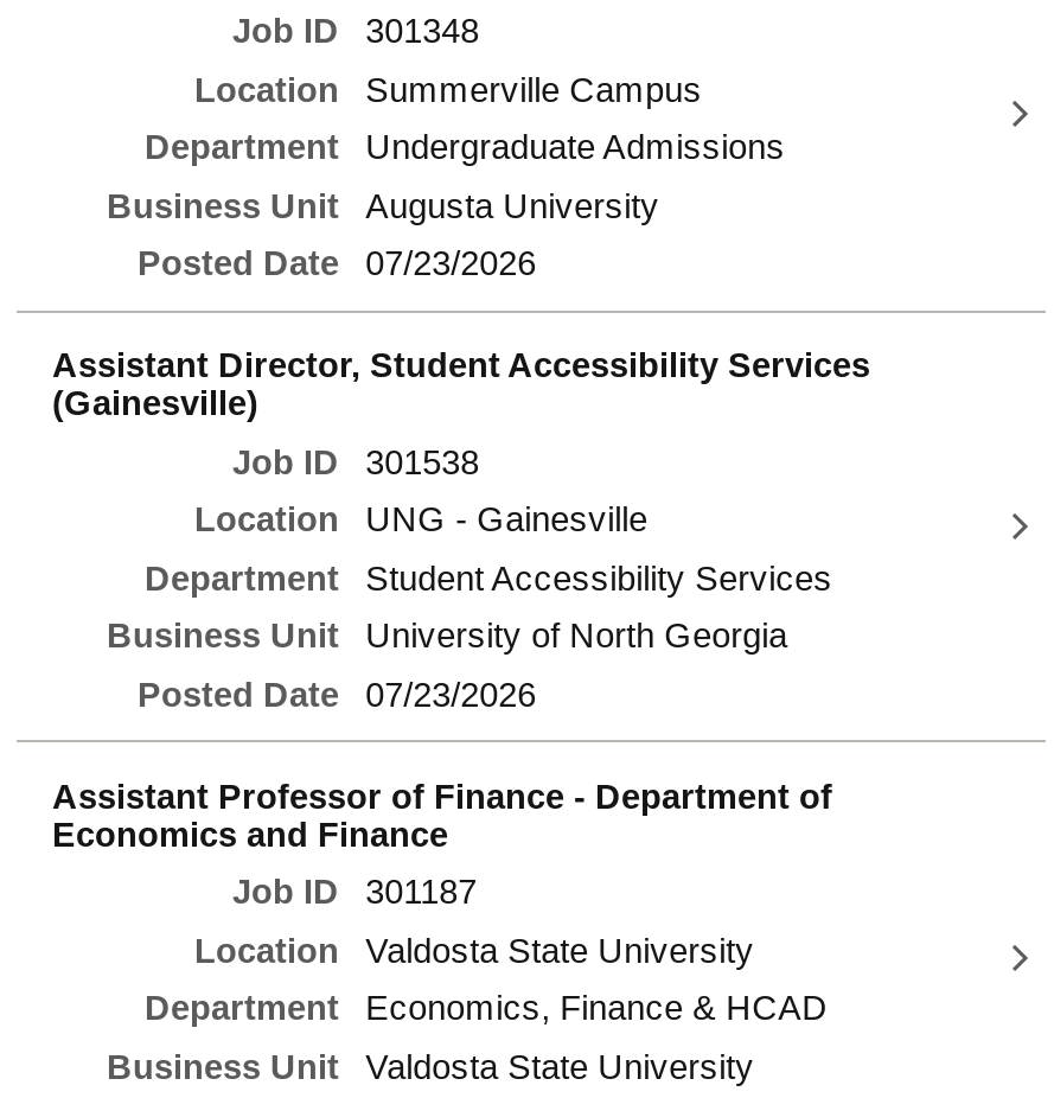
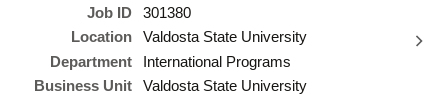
- 301348
- Location
- Summerville Campus
- Department
- Undergraduate Admissions
- Business Unit
- Augusta University
- Posted Date
- 07/23/2026
- Assistant Director, Student Accessibility Services
- (Gainesville)
- Job ID
- 301538
- Location
- UNG - Gainesville
- Department
- Student Accessibility Services
- Business Unit
- University of North Georgia
- Posted Date
- 07/23/2026
- Assistant Professor of Finance - Department of
- Economics and Finance
- Job ID
- 301187
+ 301380

- Economics, Finance & HCAD
+ International Programs
